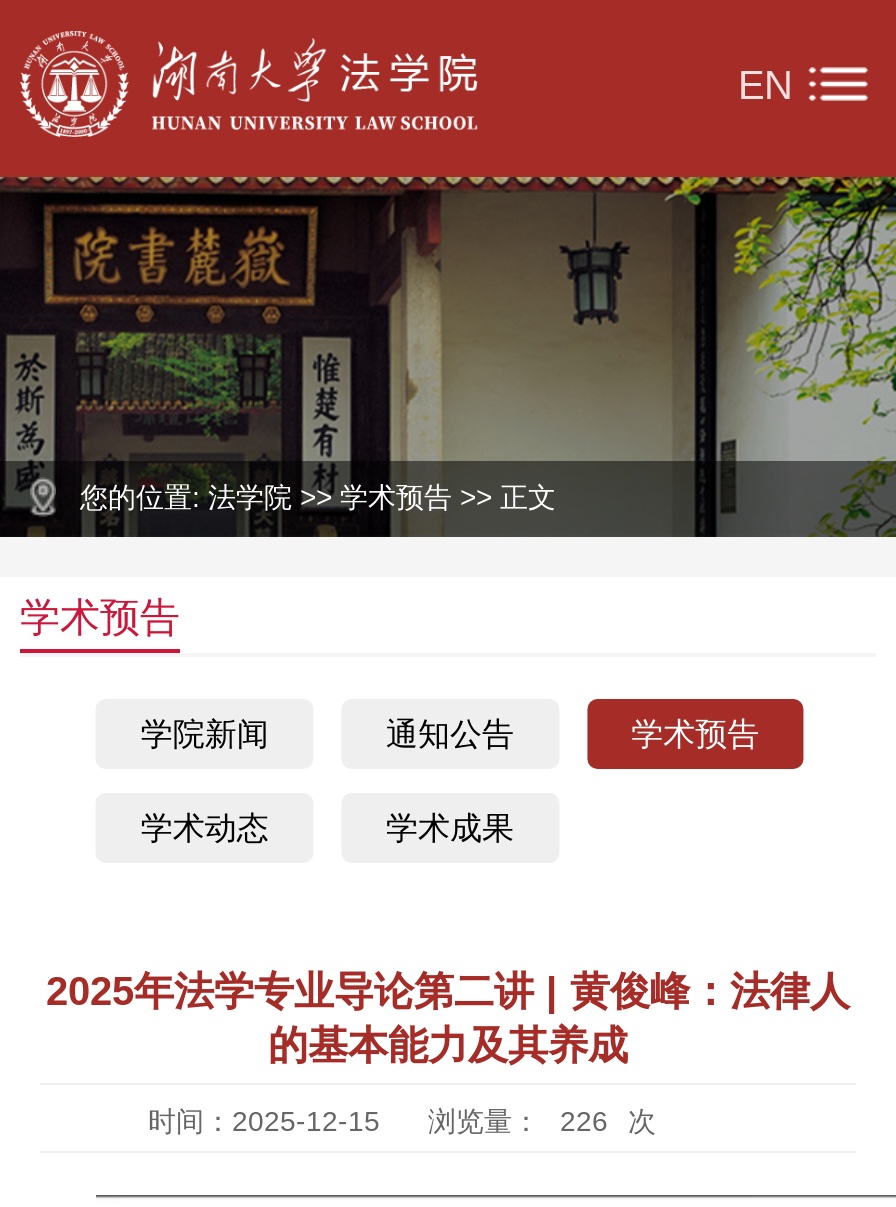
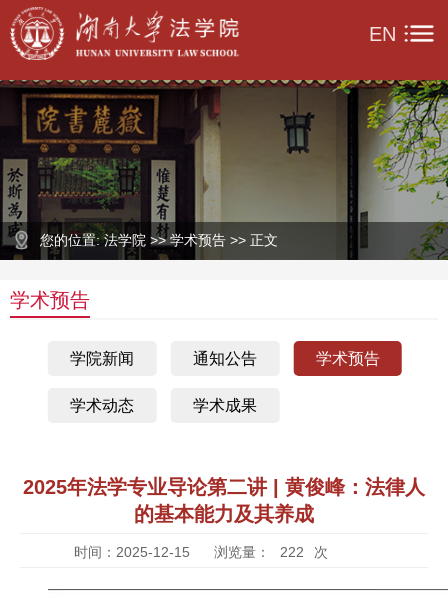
- 时间：2025-12-15 浏览量： 226 次
+ 时间：2025-12-15 浏览量： 222 次
